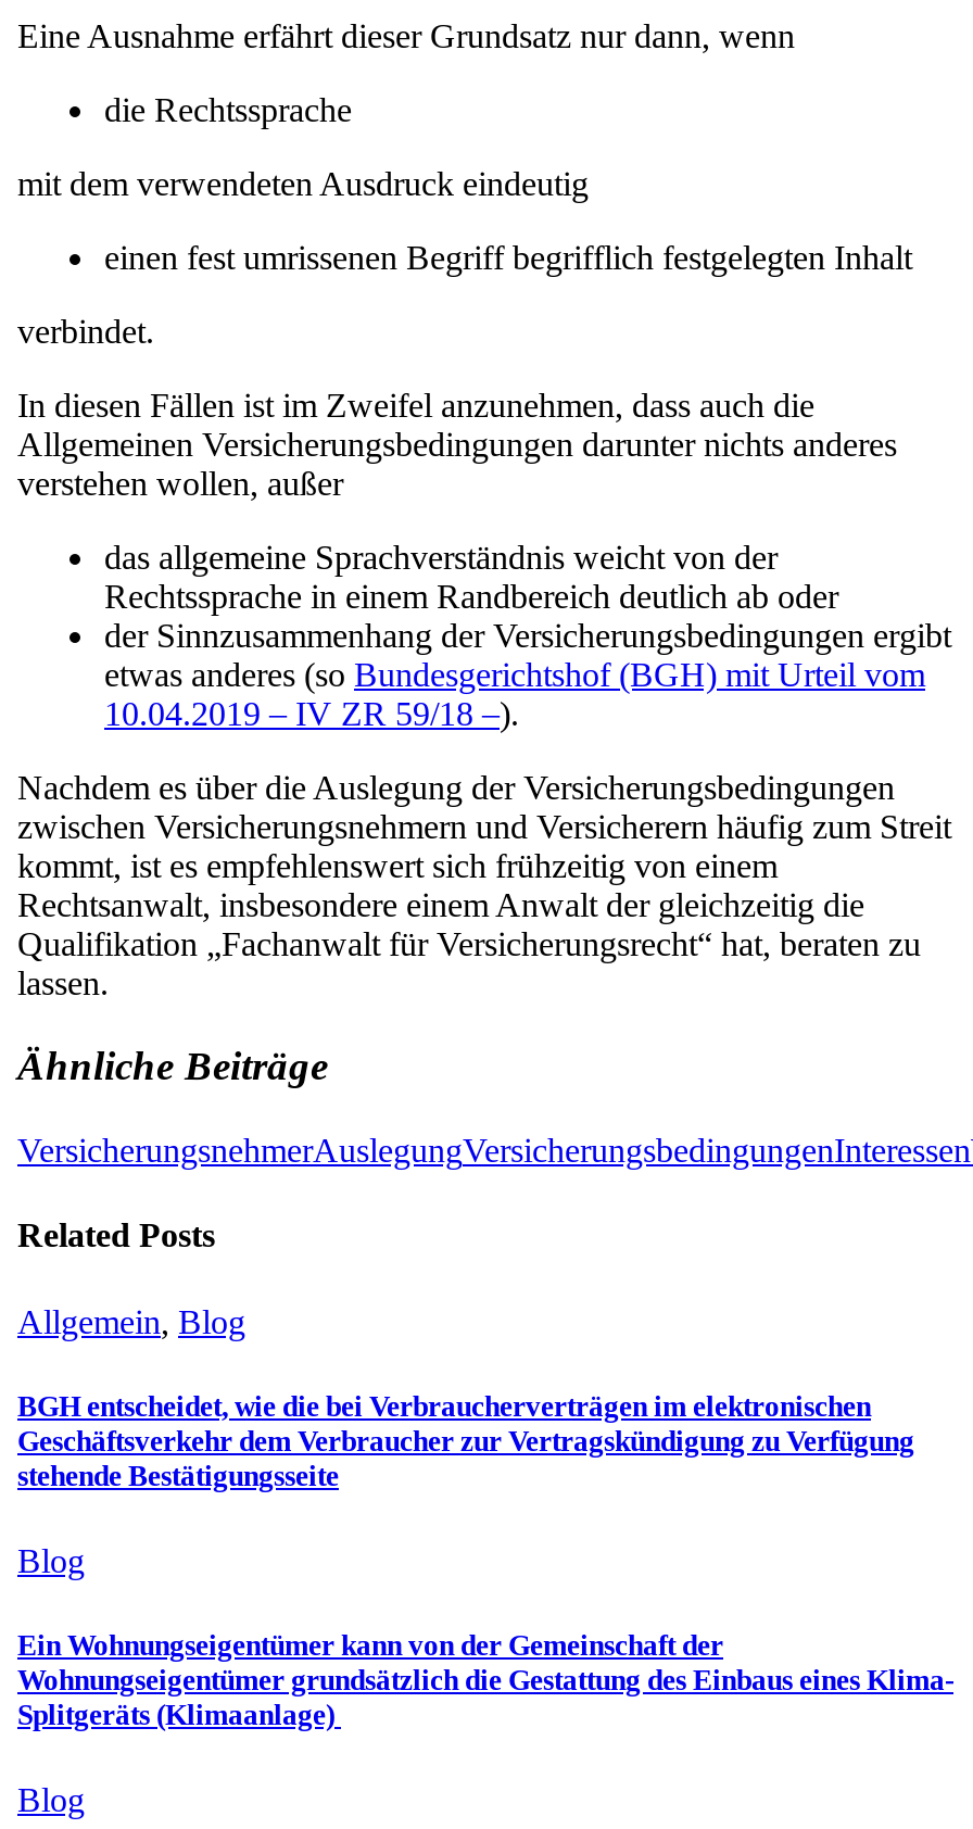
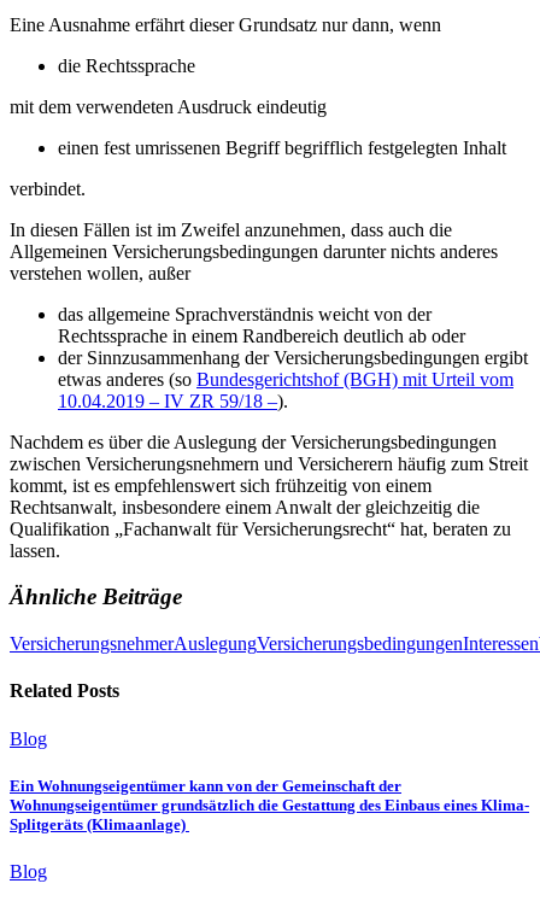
- Allgemein, Blog
- BGH entscheidet, wie die bei Verbraucherverträgen im elektronischen
- Geschäftsverkehr dem Verbraucher zur Vertragskündigung zu Verfügung
- stehende Bestätigungsseite
